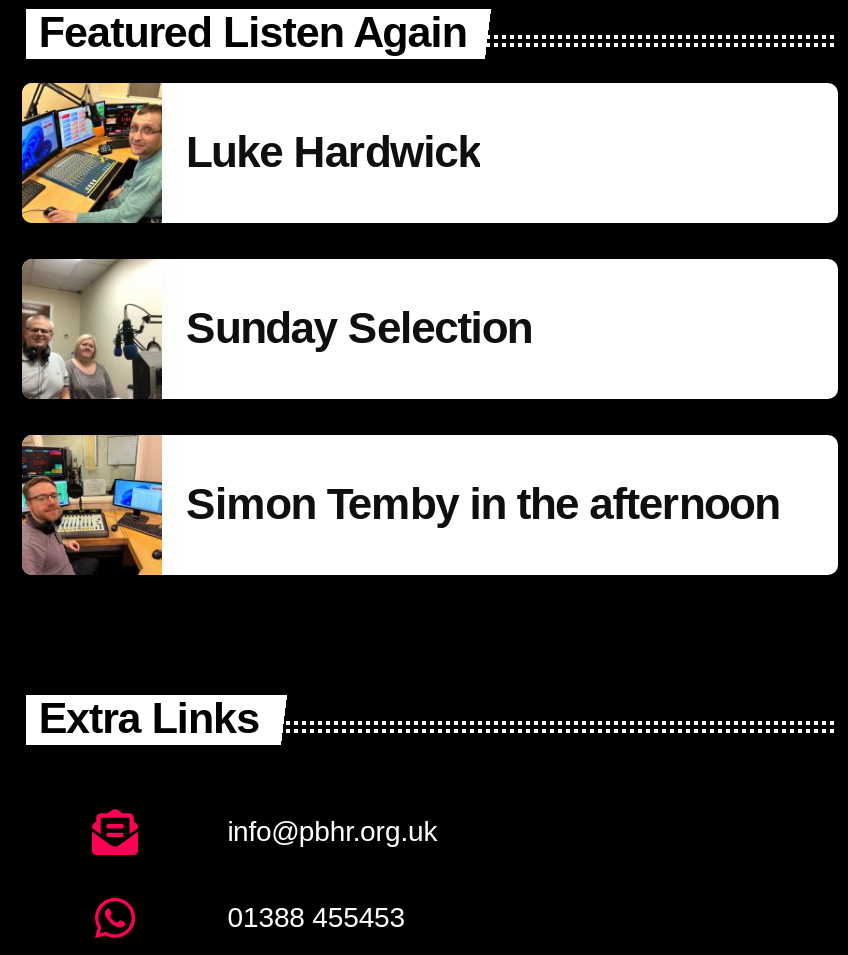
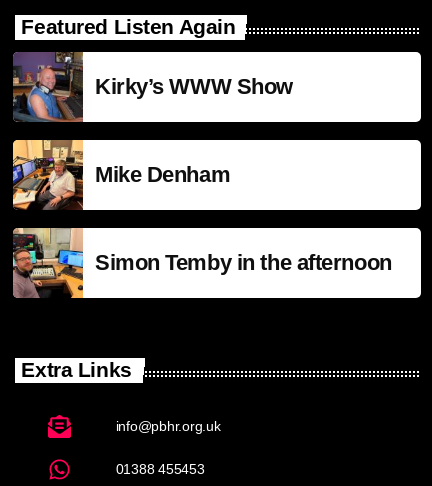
- [image]
- Luke Hardwick
+ [image]
+ Kirky’s WWW Show

- [image]
- Sunday Selection
+ [image]
+ Mike Denham
